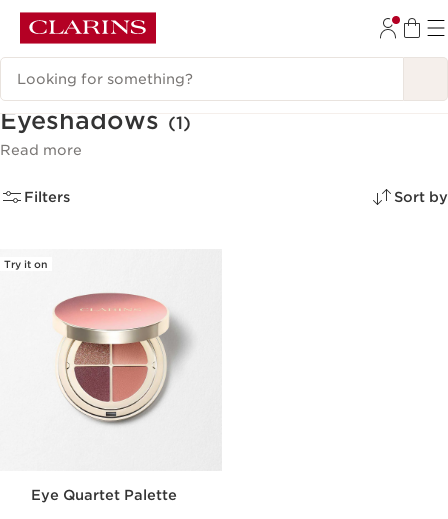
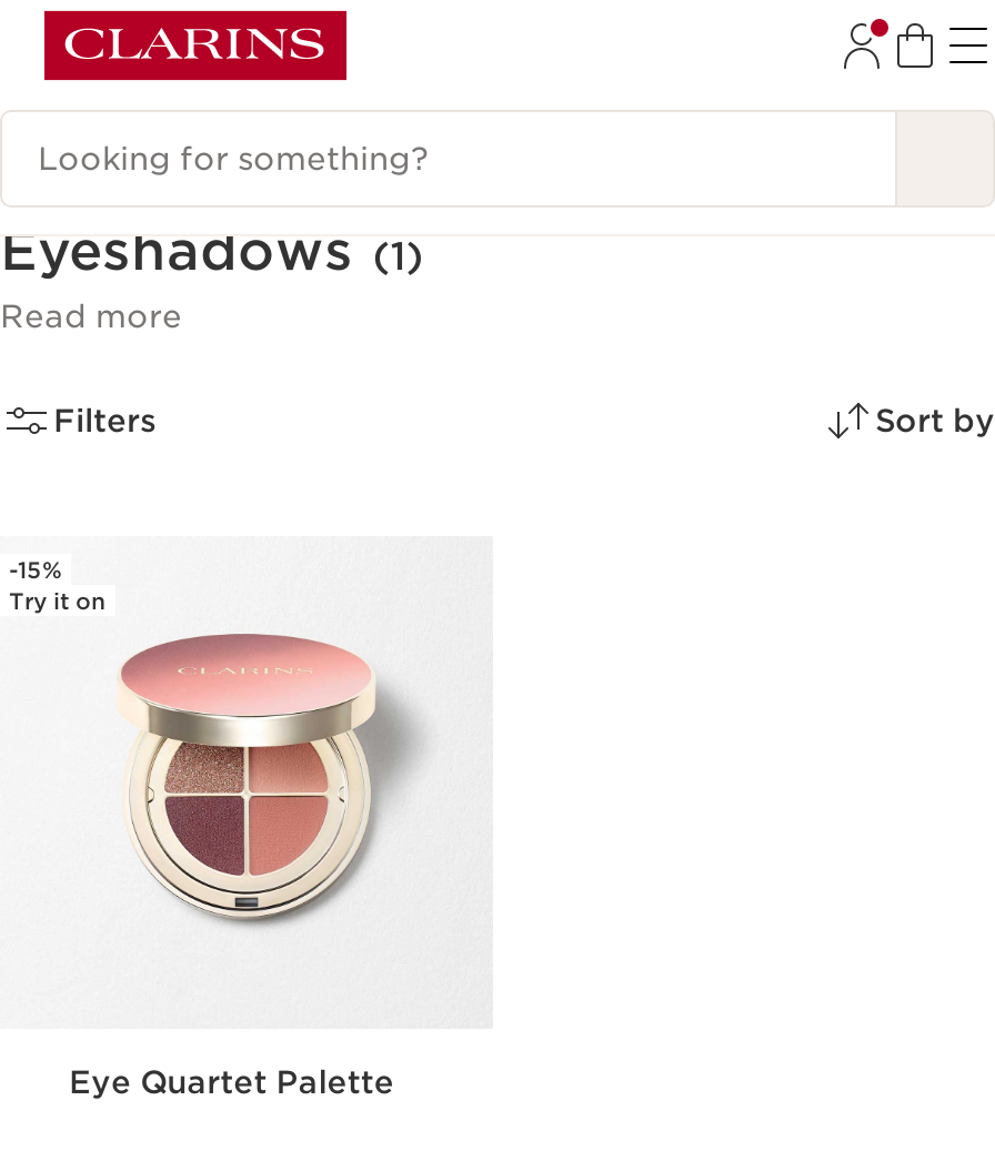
+ -15%
